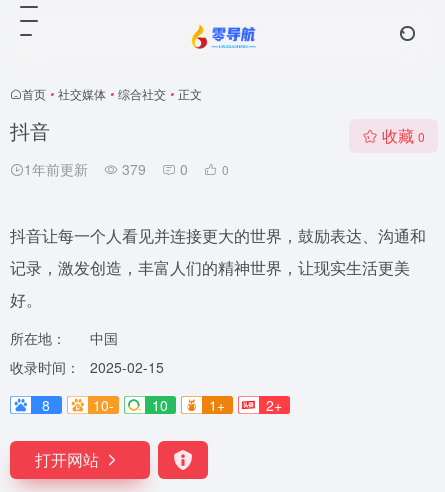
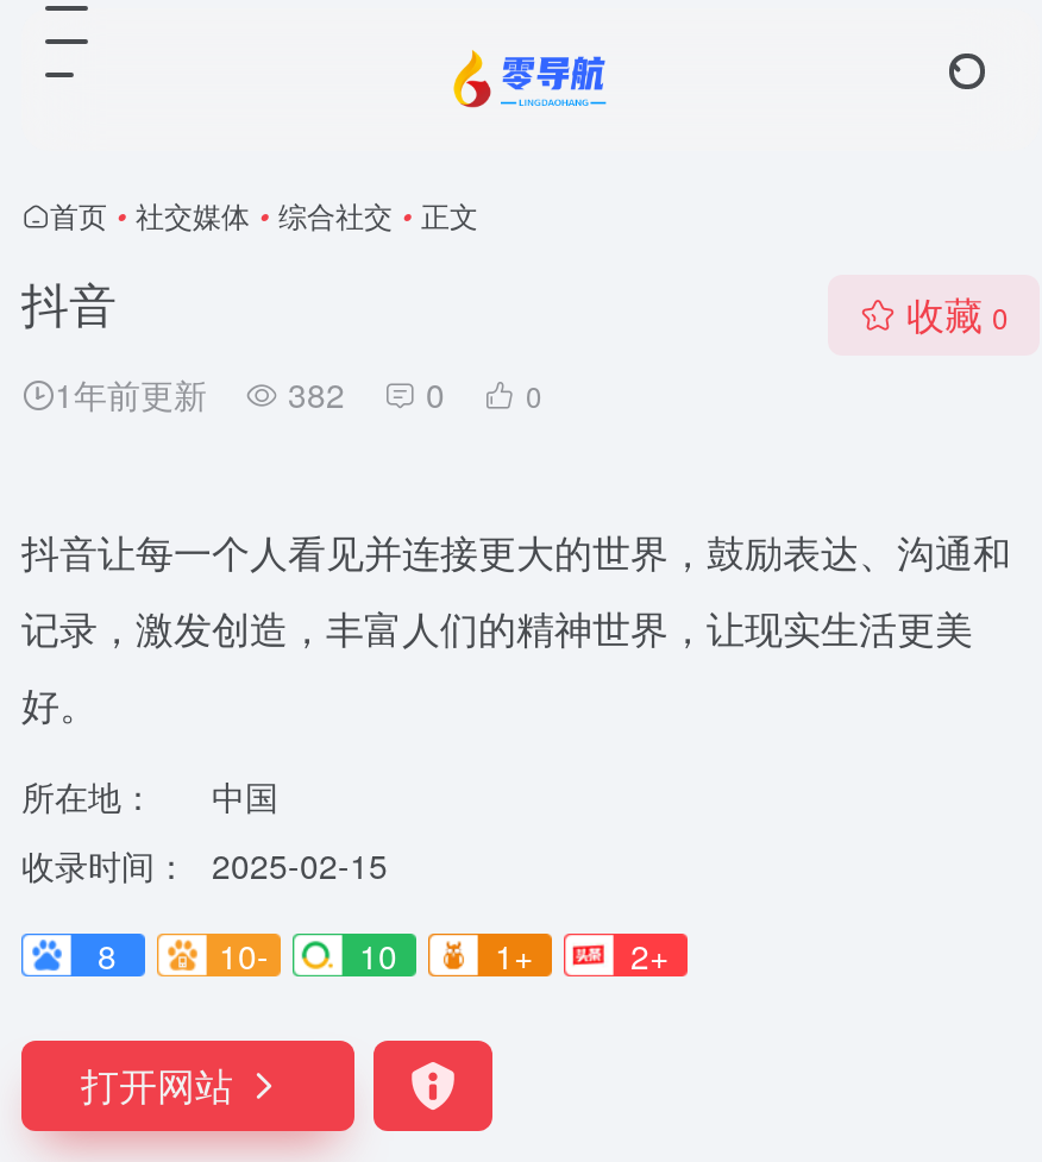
- 1年前更新 379 0 0
+ 1年前更新 382 0 0
